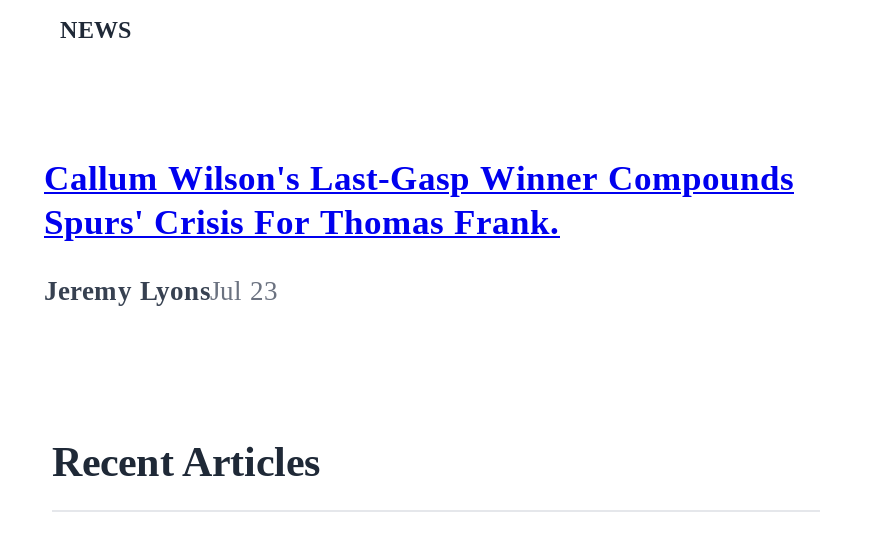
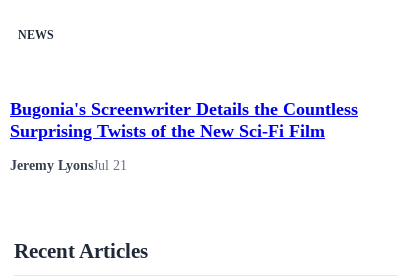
- Callum Wilson's Last-Gasp Winner Compounds
- Spurs' Crisis For Thomas Frank.
+ Bugonia's Screenwriter Details the Countless
+ Surprising Twists of the New Sci-Fi Film

- Jeremy LyonsJul 23
+ Jeremy LyonsJul 21
